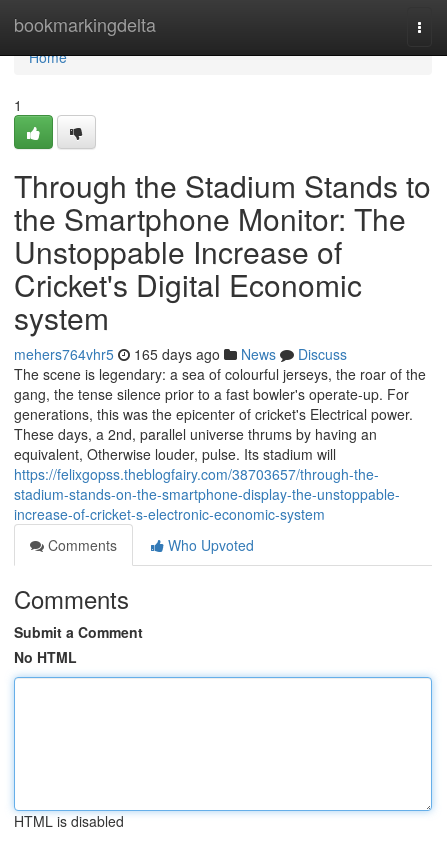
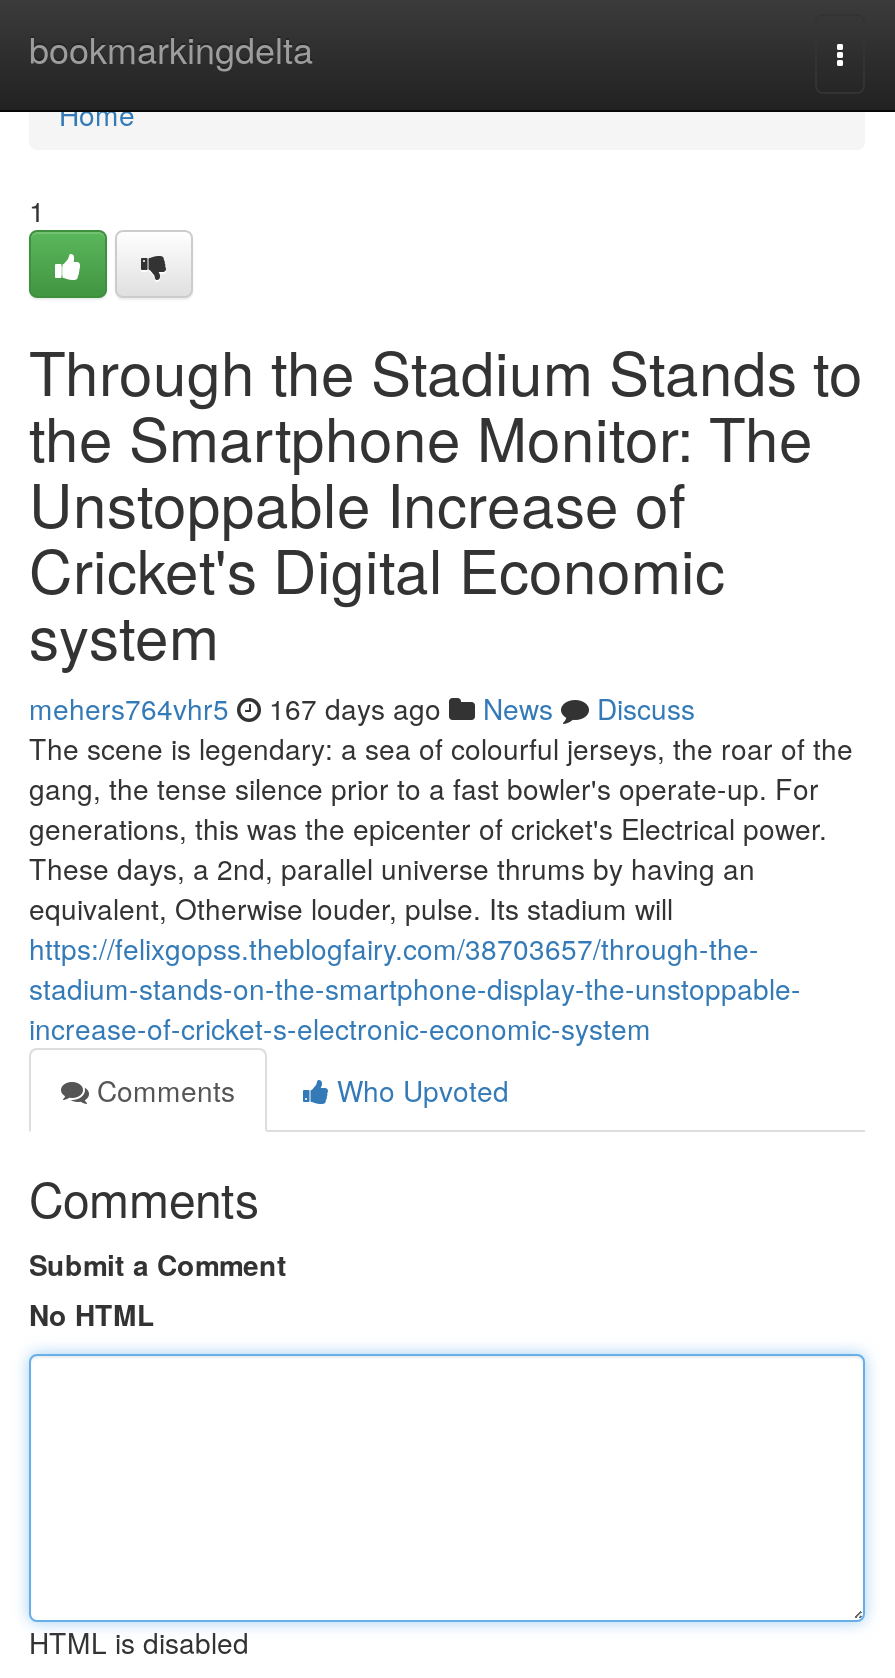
- mehers764vhr5 165 days ago News Discuss
+ mehers764vhr5 167 days ago News Discuss
